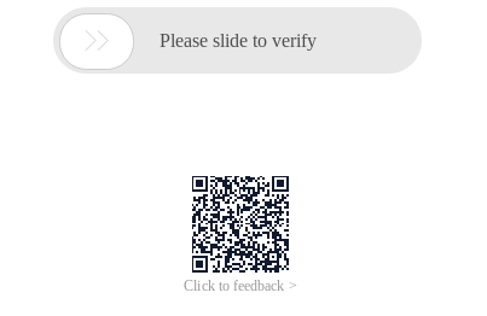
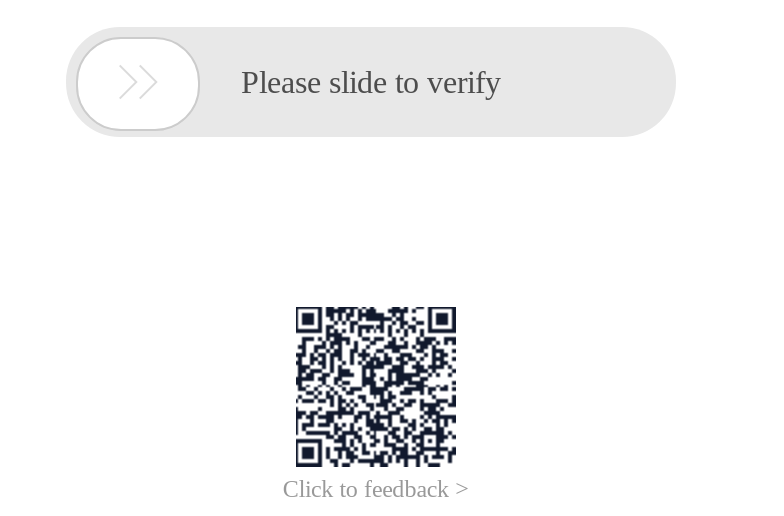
- [image]
+ [image]
